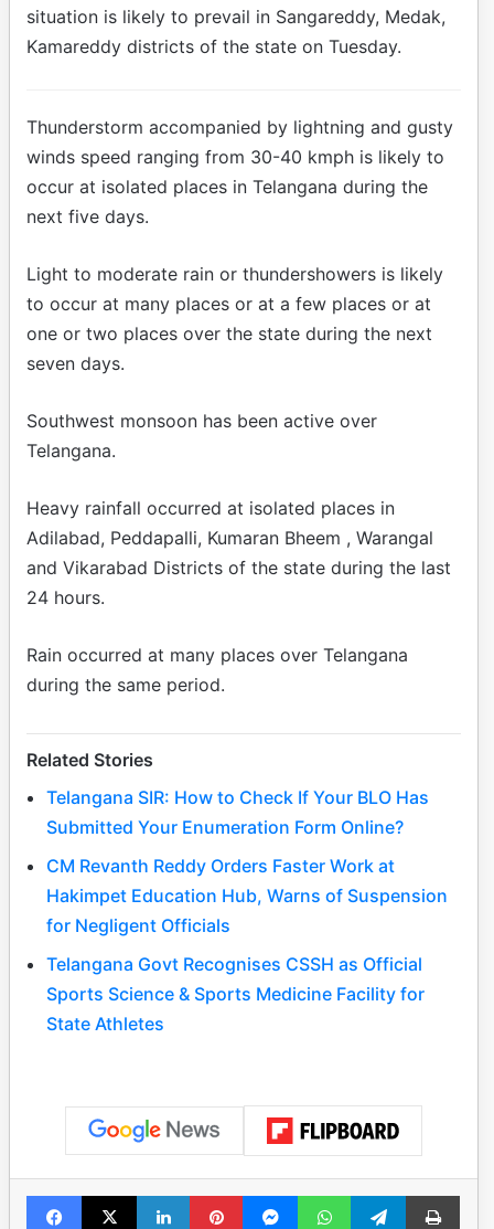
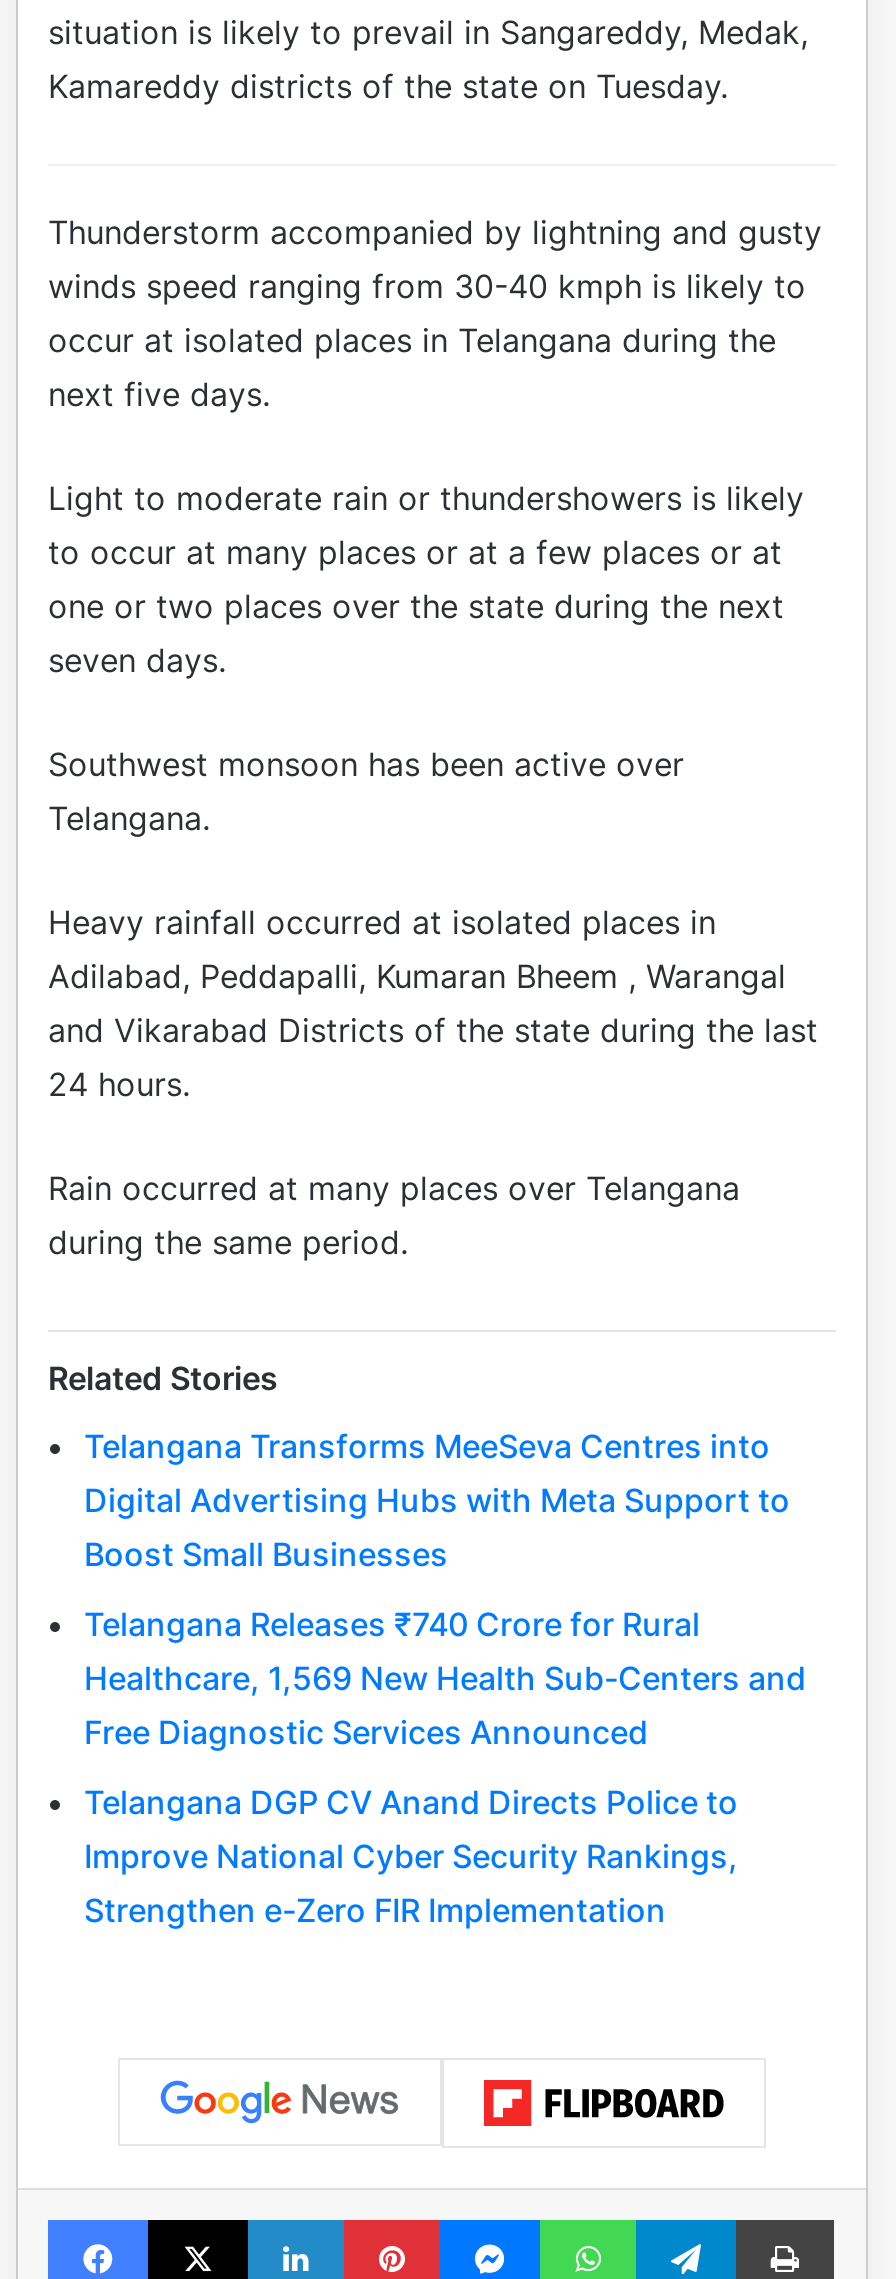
- Telangana SIR: How to Check If Your BLO Has
- Submitted Your Enumeration Form Online?
+ Telangana Transforms MeeSeva Centres into
+ Digital Advertising Hubs with Meta Support to
+ Boost Small Businesses

- CM Revanth Reddy Orders Faster Work at
- Hakimpet Education Hub, Warns of Suspension
- for Negligent Officials
+ Telangana Releases ₹740 Crore for Rural
+ Healthcare, 1,569 New Health Sub-Centers and
+ Free Diagnostic Services Announced

- Telangana Govt Recognises CSSH as Official
- Sports Science & Sports Medicine Facility for
- State Athletes
+ Telangana DGP CV Anand Directs Police to
+ Improve National Cyber Security Rankings,
+ Strengthen e-Zero FIR Implementation
